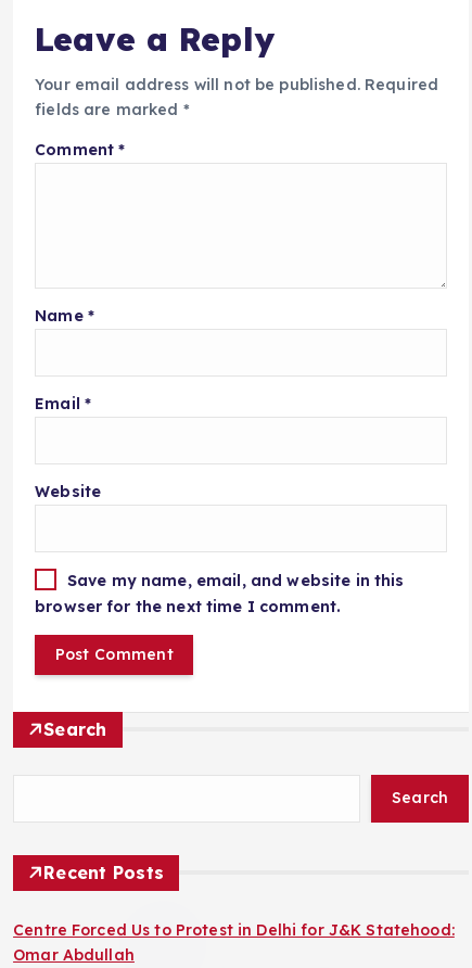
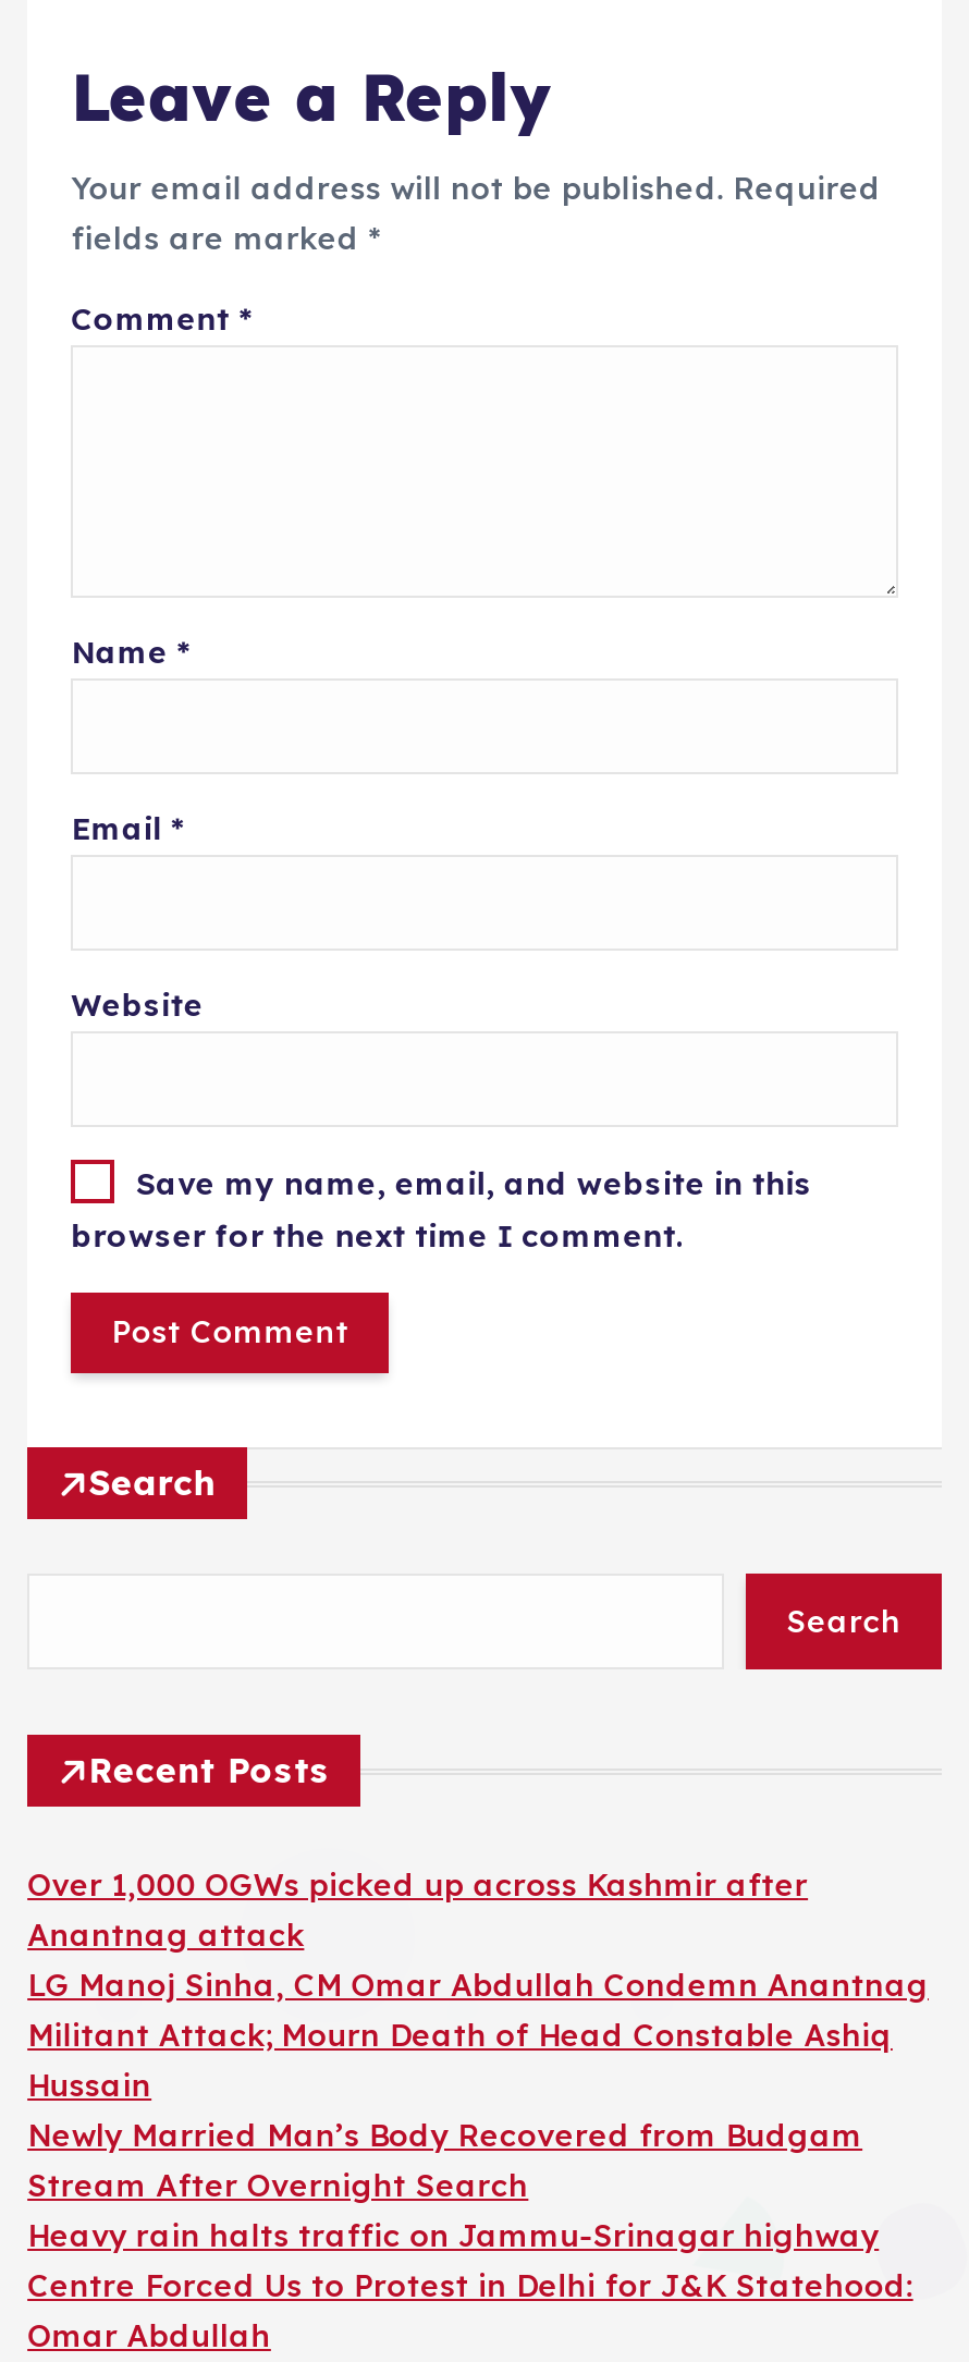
+ Over 1,000 OGWs picked up across Kashmir after
+ Anantnag attack
+ LG Manoj Sinha, CM Omar Abdullah Condemn Anantnag
+ Militant Attack; Mourn Death of Head Constable Ashiq
+ Hussain
+ Newly Married Man’s Body Recovered from Budgam
+ Stream After Overnight Search
+ Heavy rain halts traffic on Jammu-Srinagar highway
